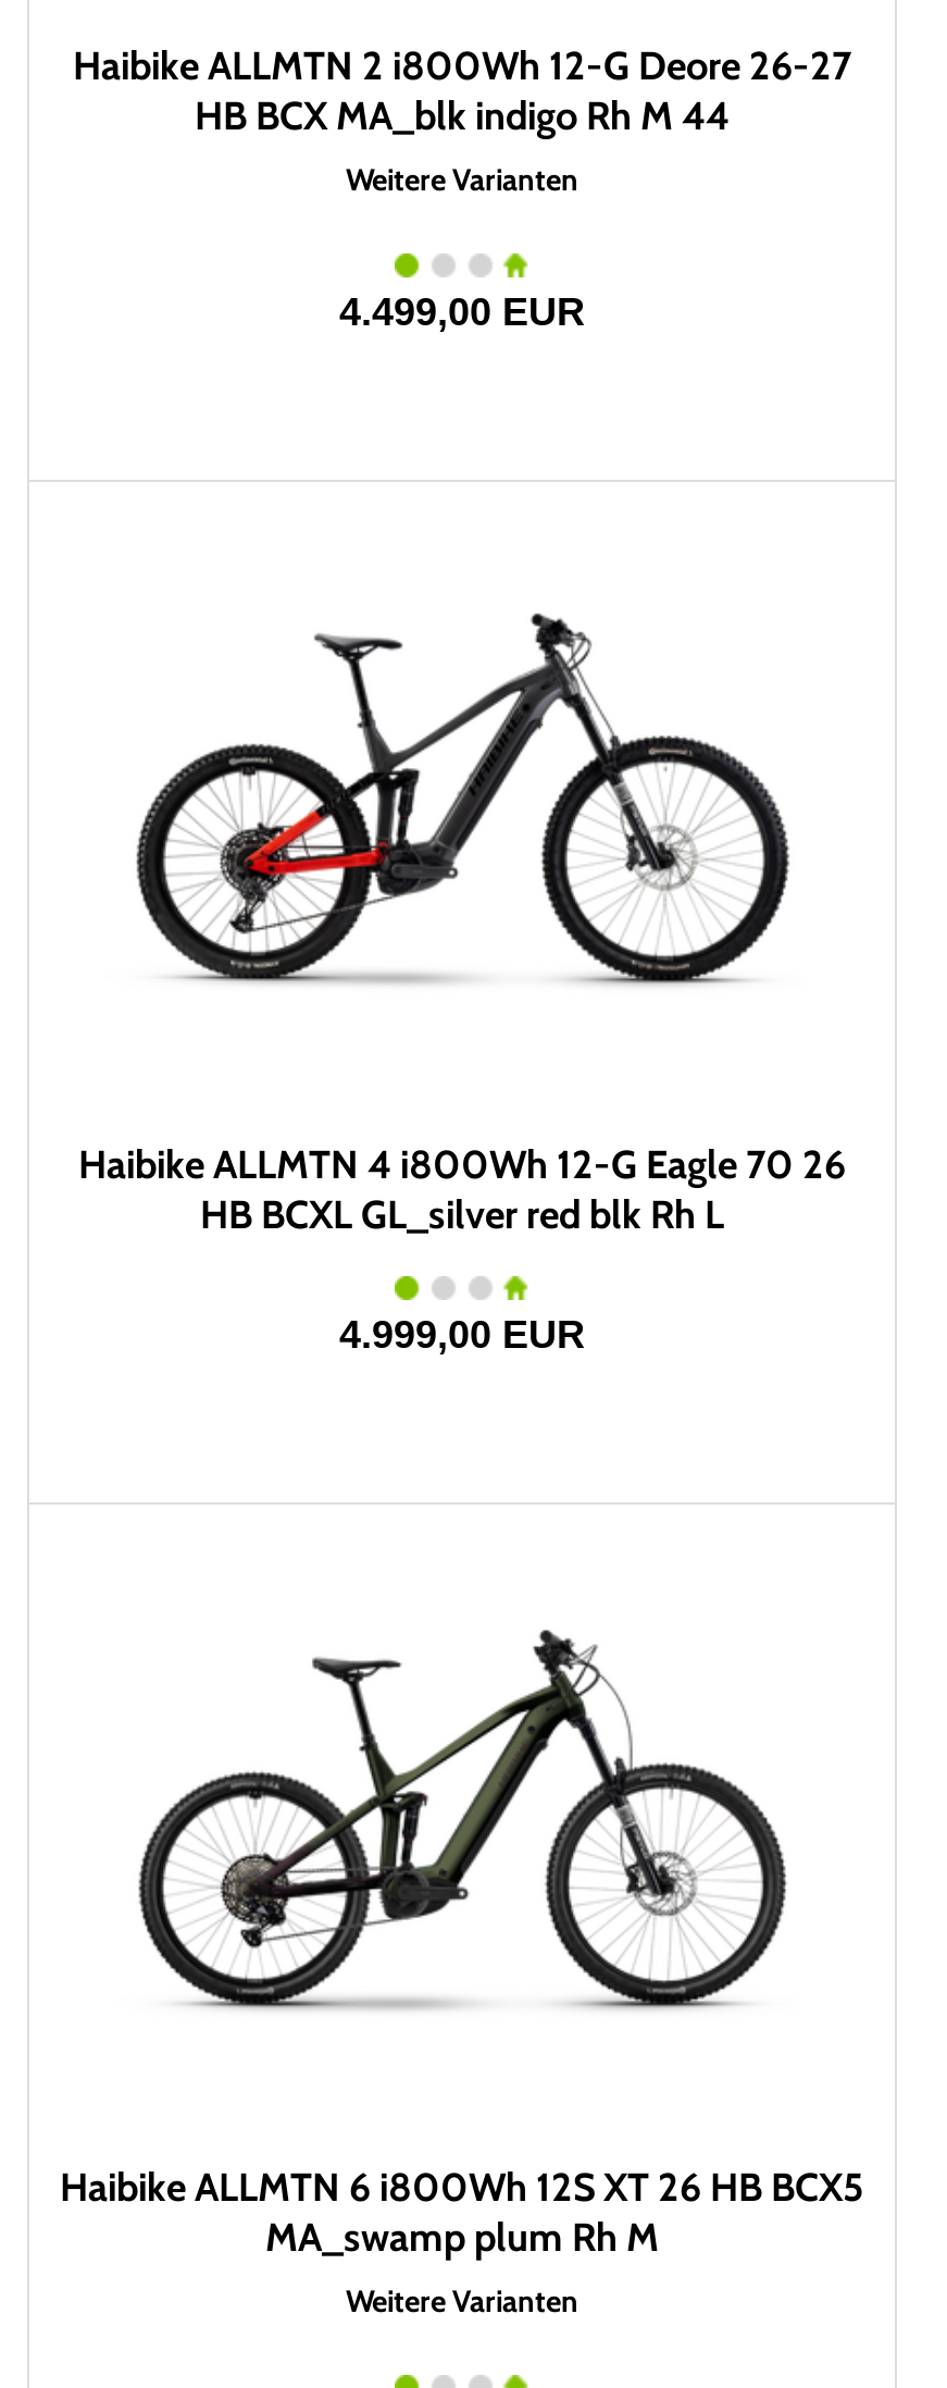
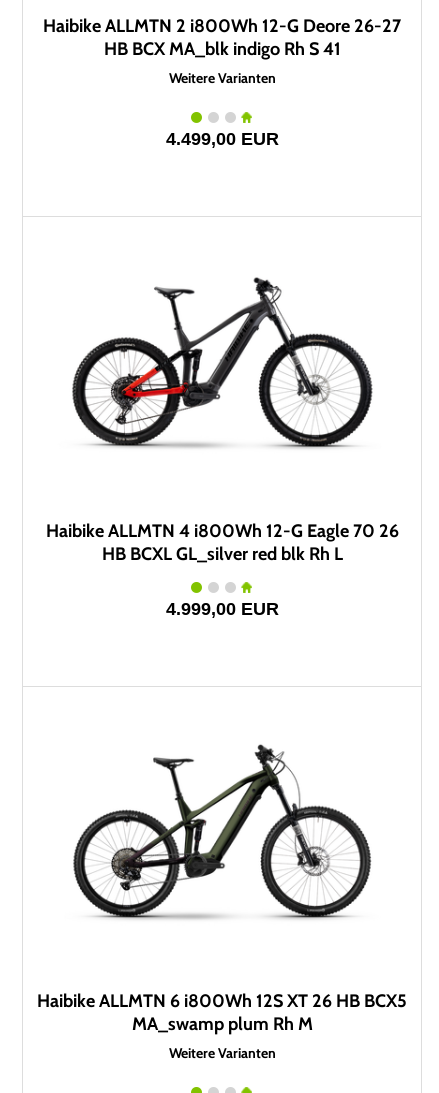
- HB BCX MA_blk indigo Rh M 44
+ HB BCX MA_blk indigo Rh S 41
